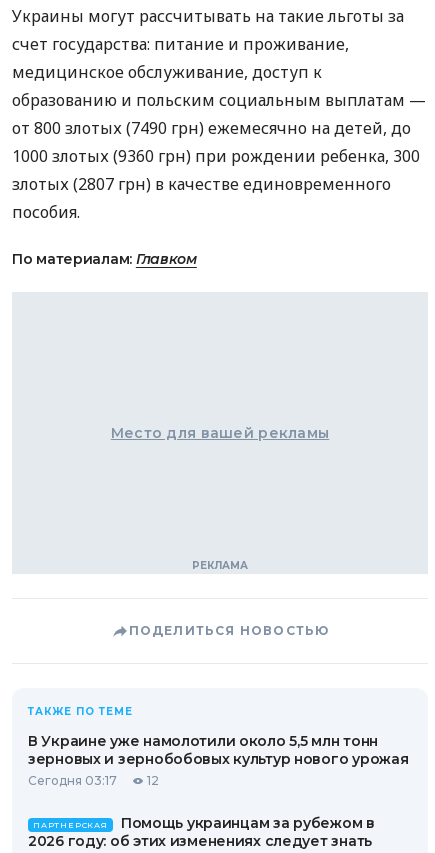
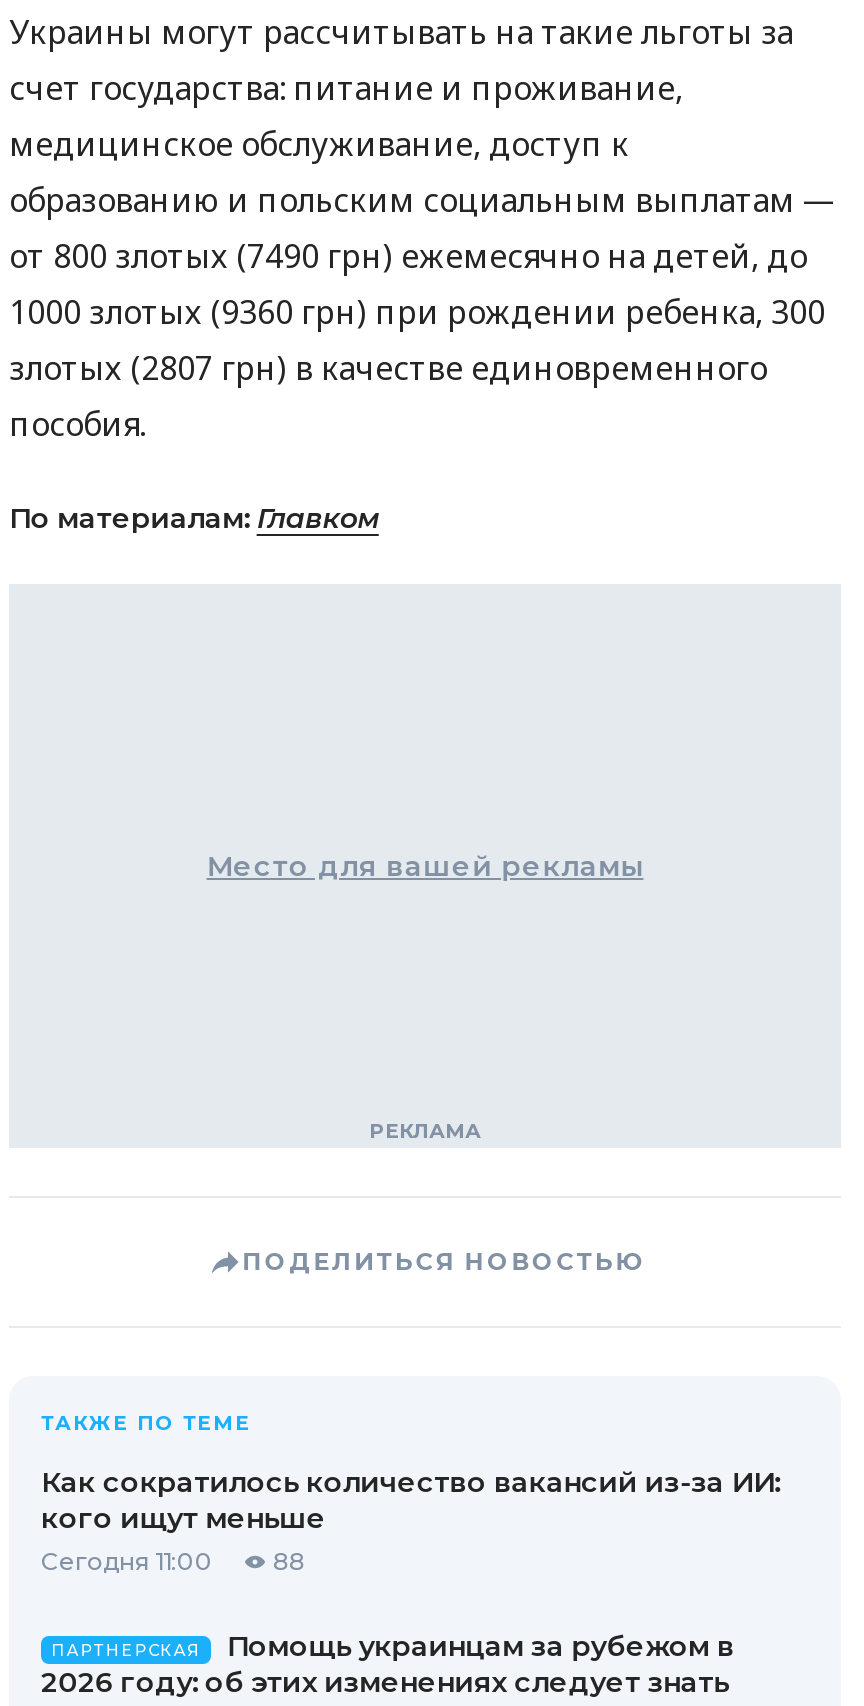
- В Украине уже намолотили около 5,5 млн тонн
- зерновых и зернобобовых культур нового урожая
- Сегодня 03:17
- 12
+ Как сократилось количество вакансий из-за ИИ:
+ кого ищут меньше
+ Сегодня 11:00
+ 88
